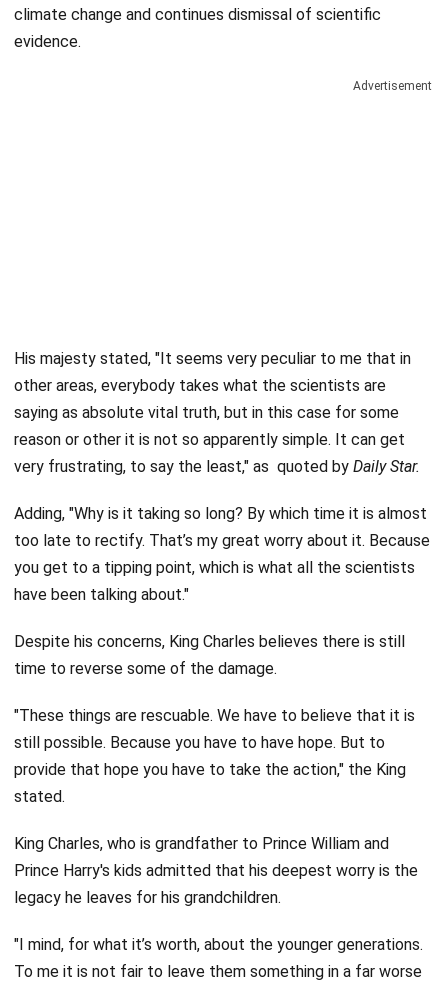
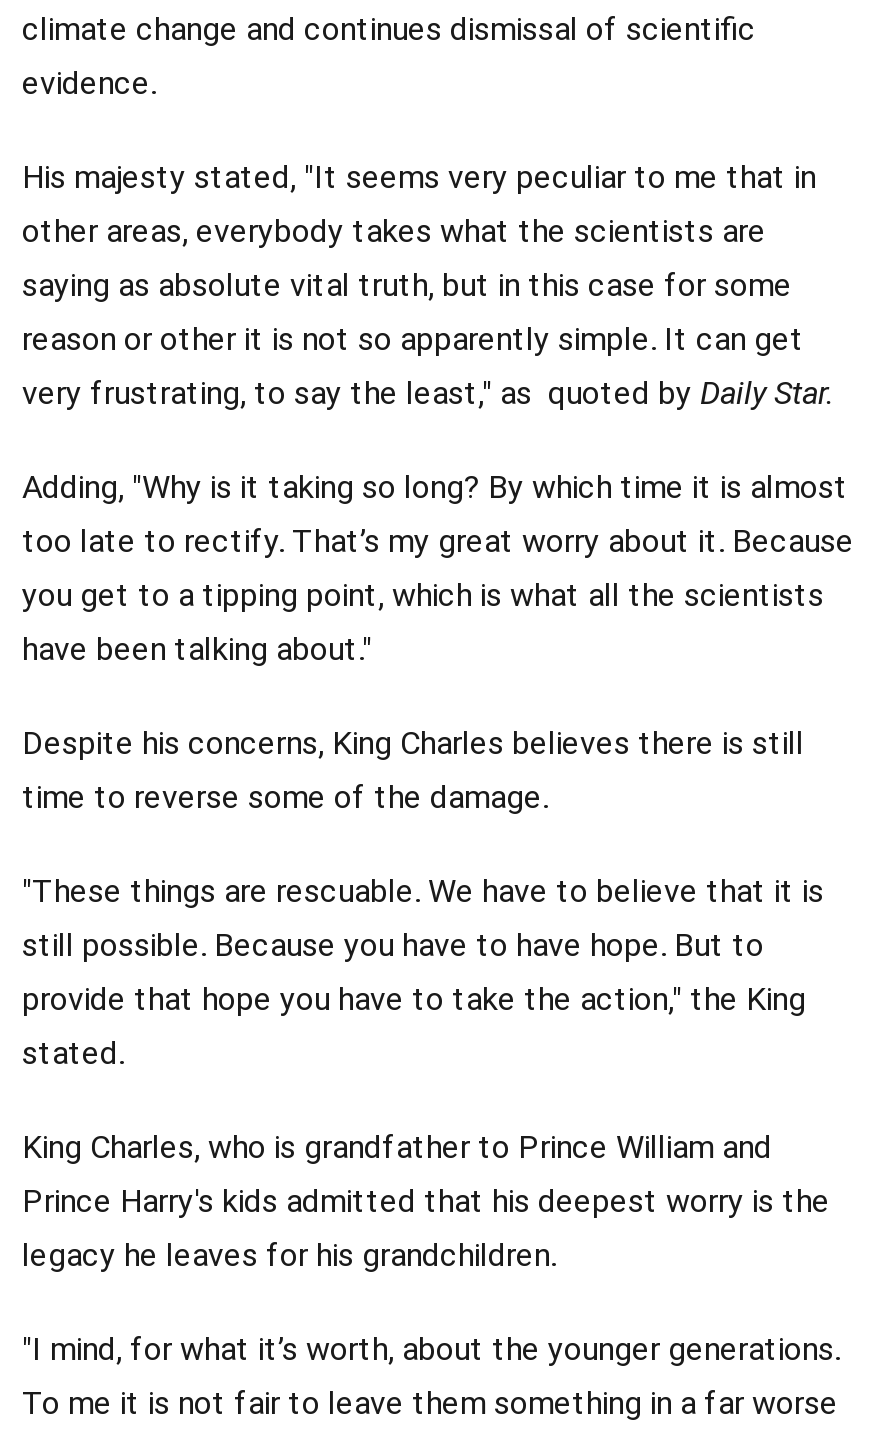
- Advertisement
